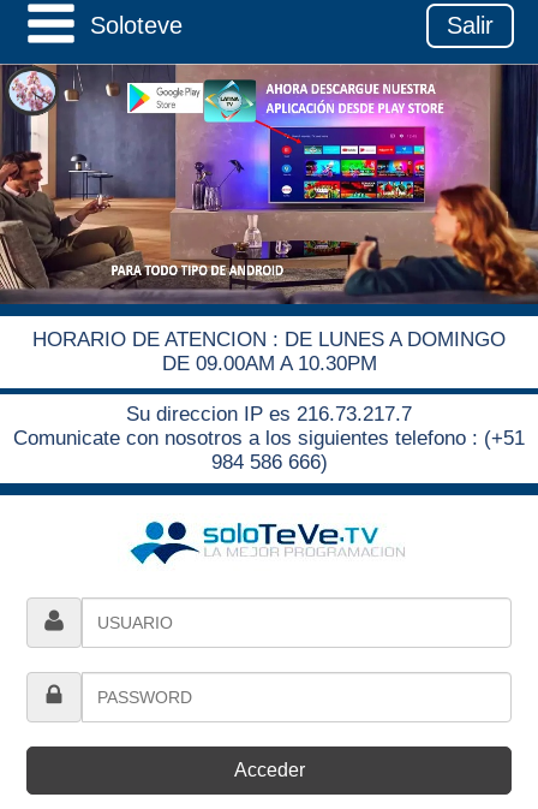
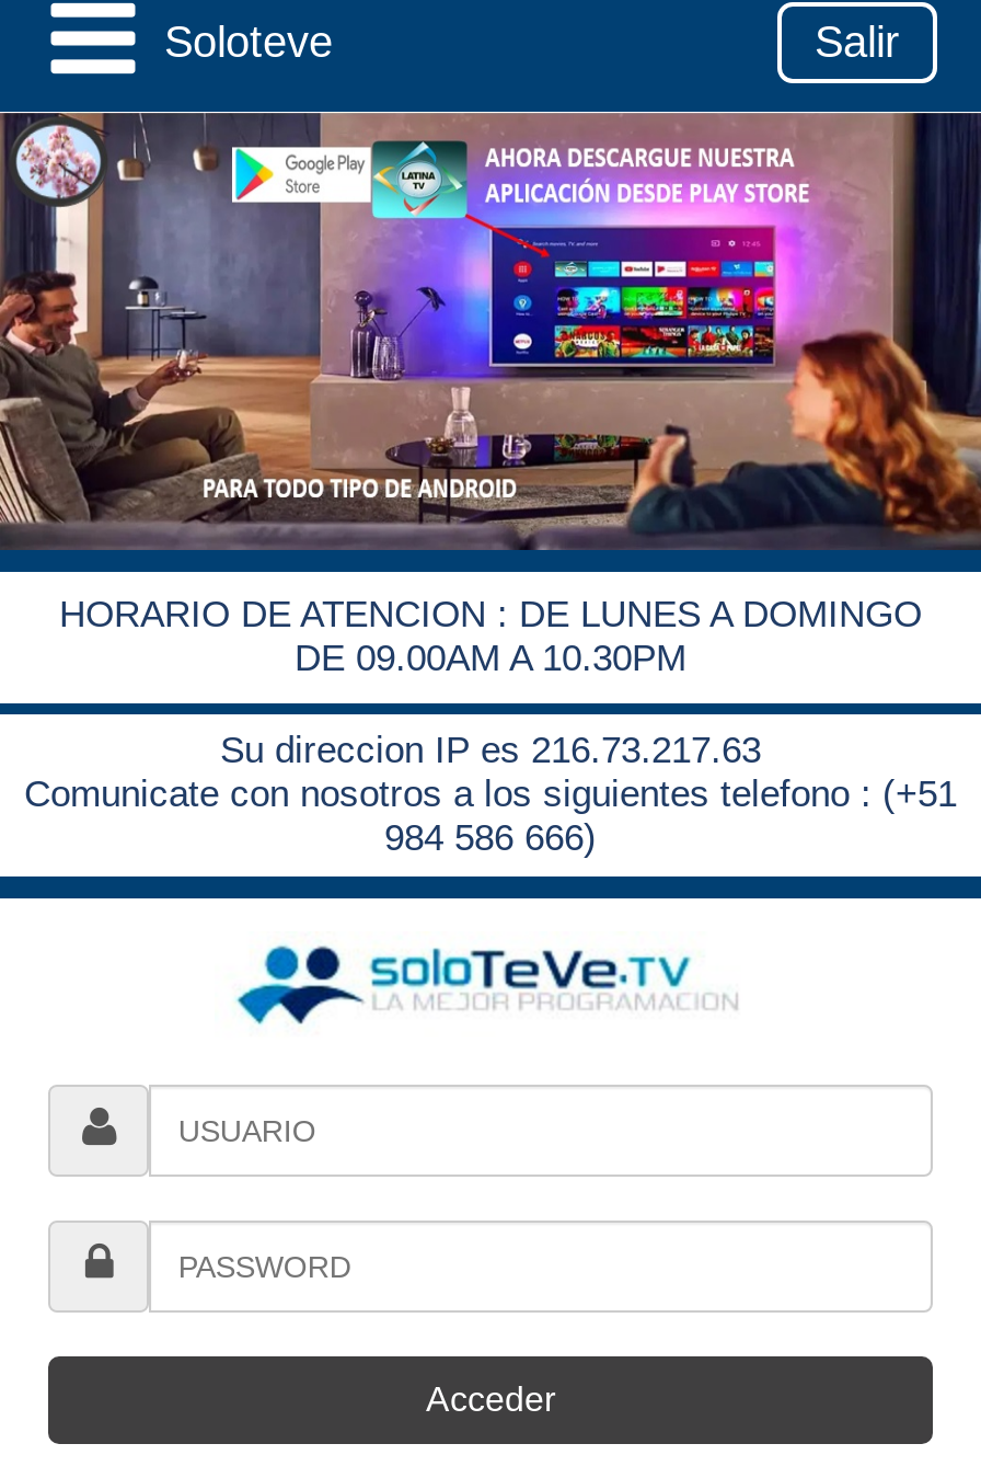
- Su direccion IP es 216.73.217.7
+ Su direccion IP es 216.73.217.63
